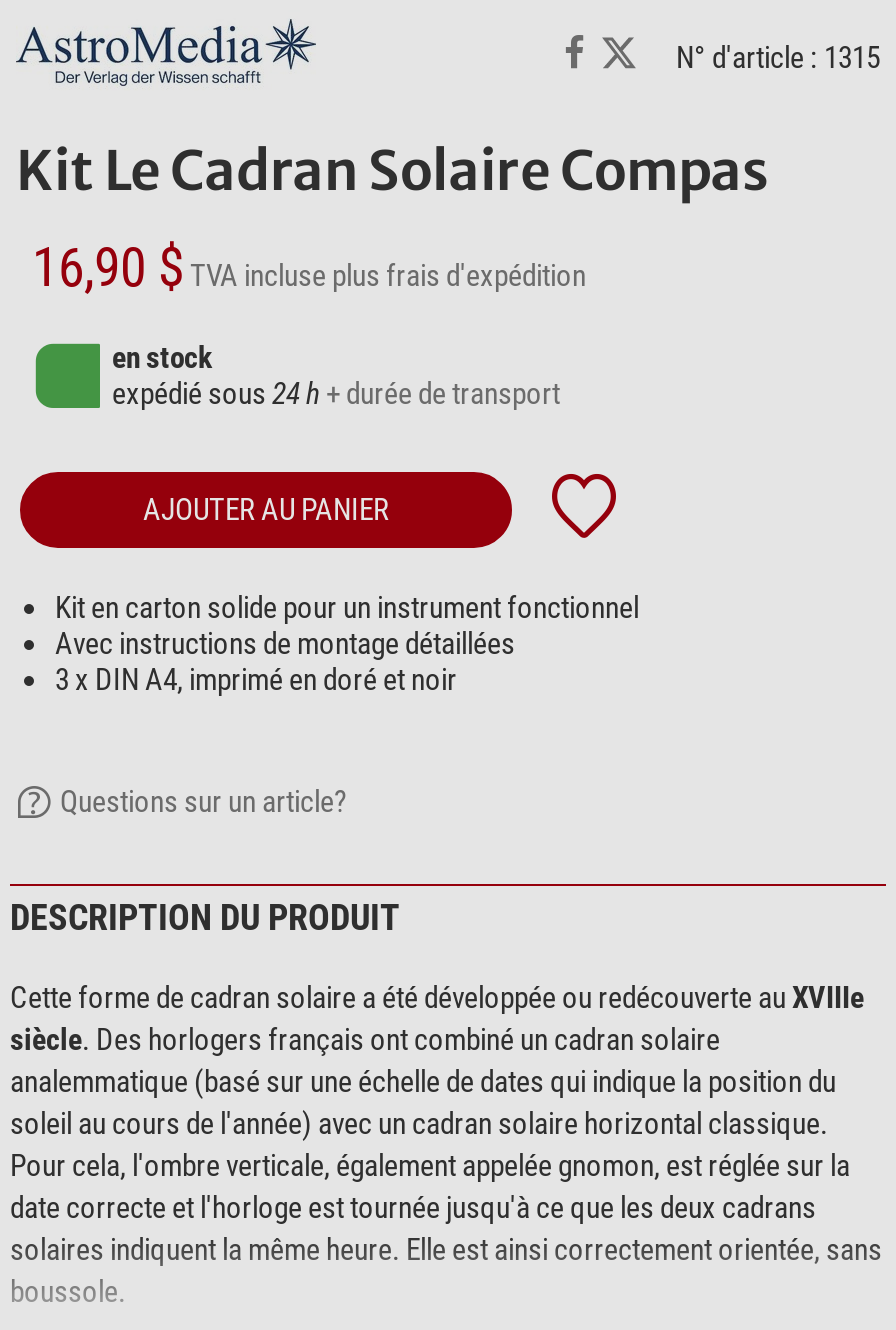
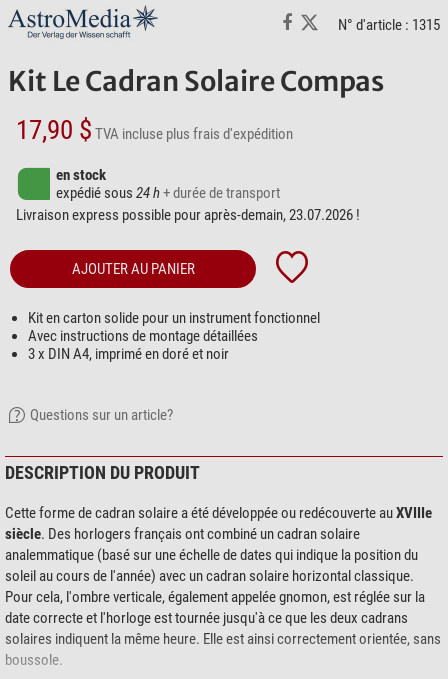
- 16,90 $ TVA incluse plus frais d'expédition
+ 17,90 $ TVA incluse plus frais d'expédition

+ Livraison express possible pour après-demain, 23.07.2026 !
